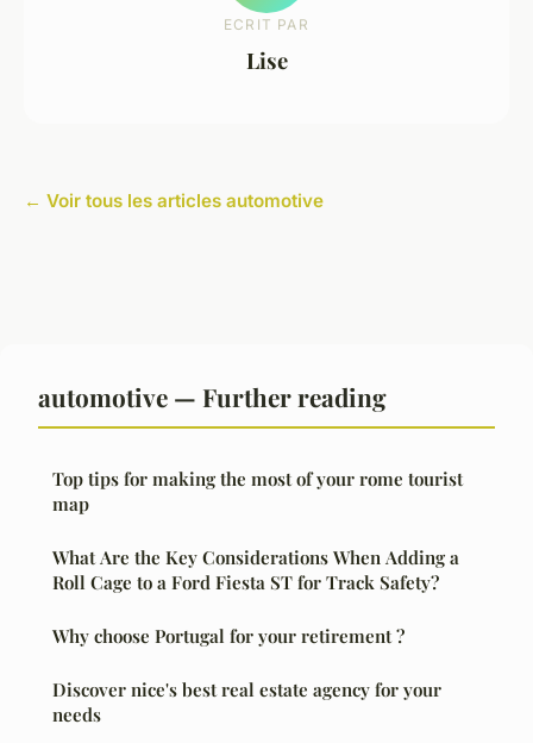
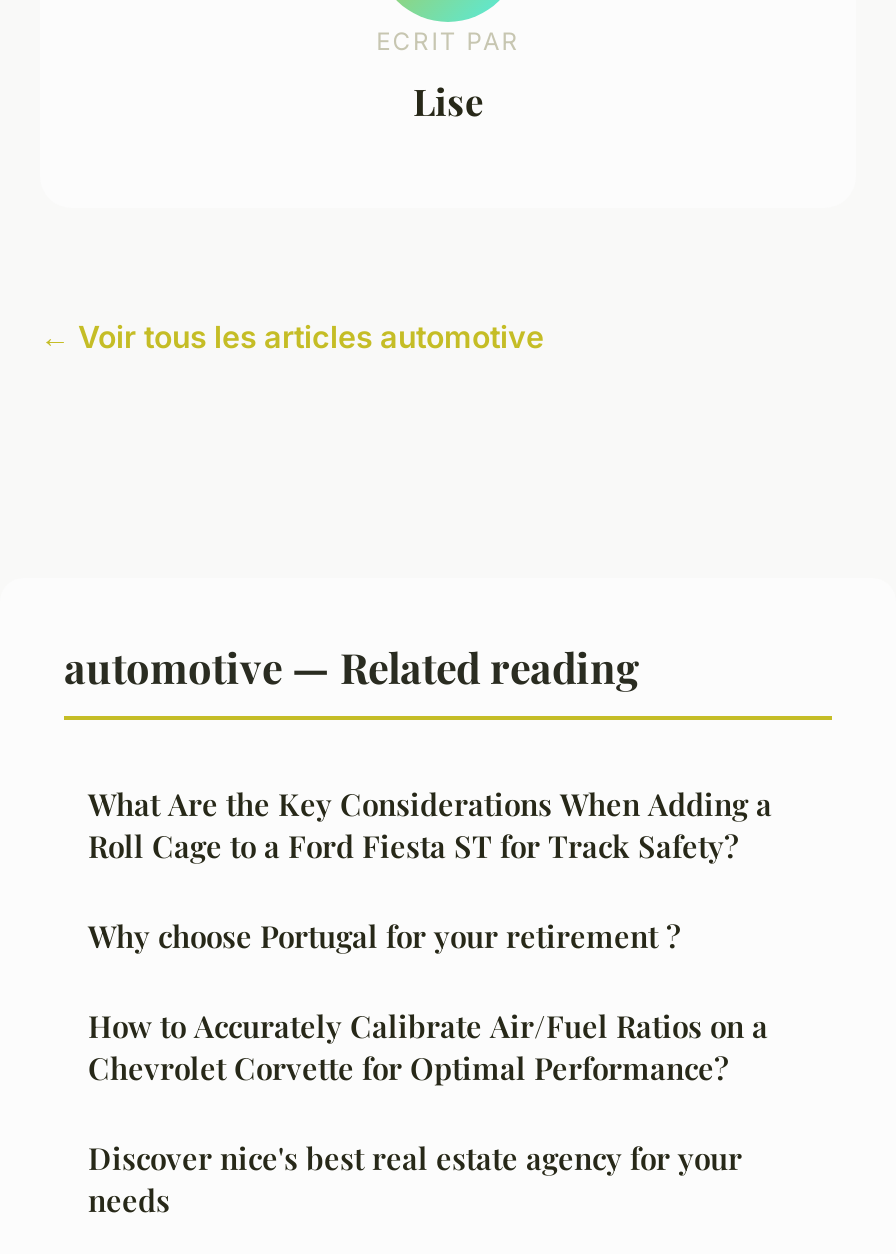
- automotive — Further reading
- Top tips for making the most of your rome tourist
- map
+ automotive — Related reading

moved up: What Are the Key Considerations When Adding a | Roll Cage to a Ford Fiesta ST for Track Safety? | Why choose Portugal for your retirement ?

+ How to Accurately Calibrate Air/Fuel Ratios on a
+ Chevrolet Corvette for Optimal Performance?
